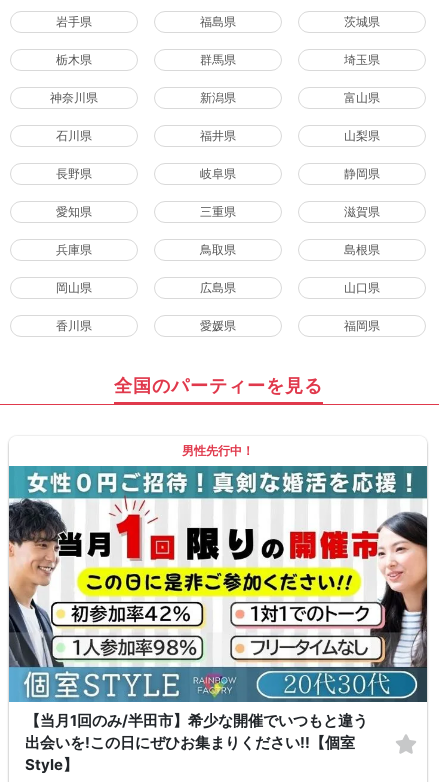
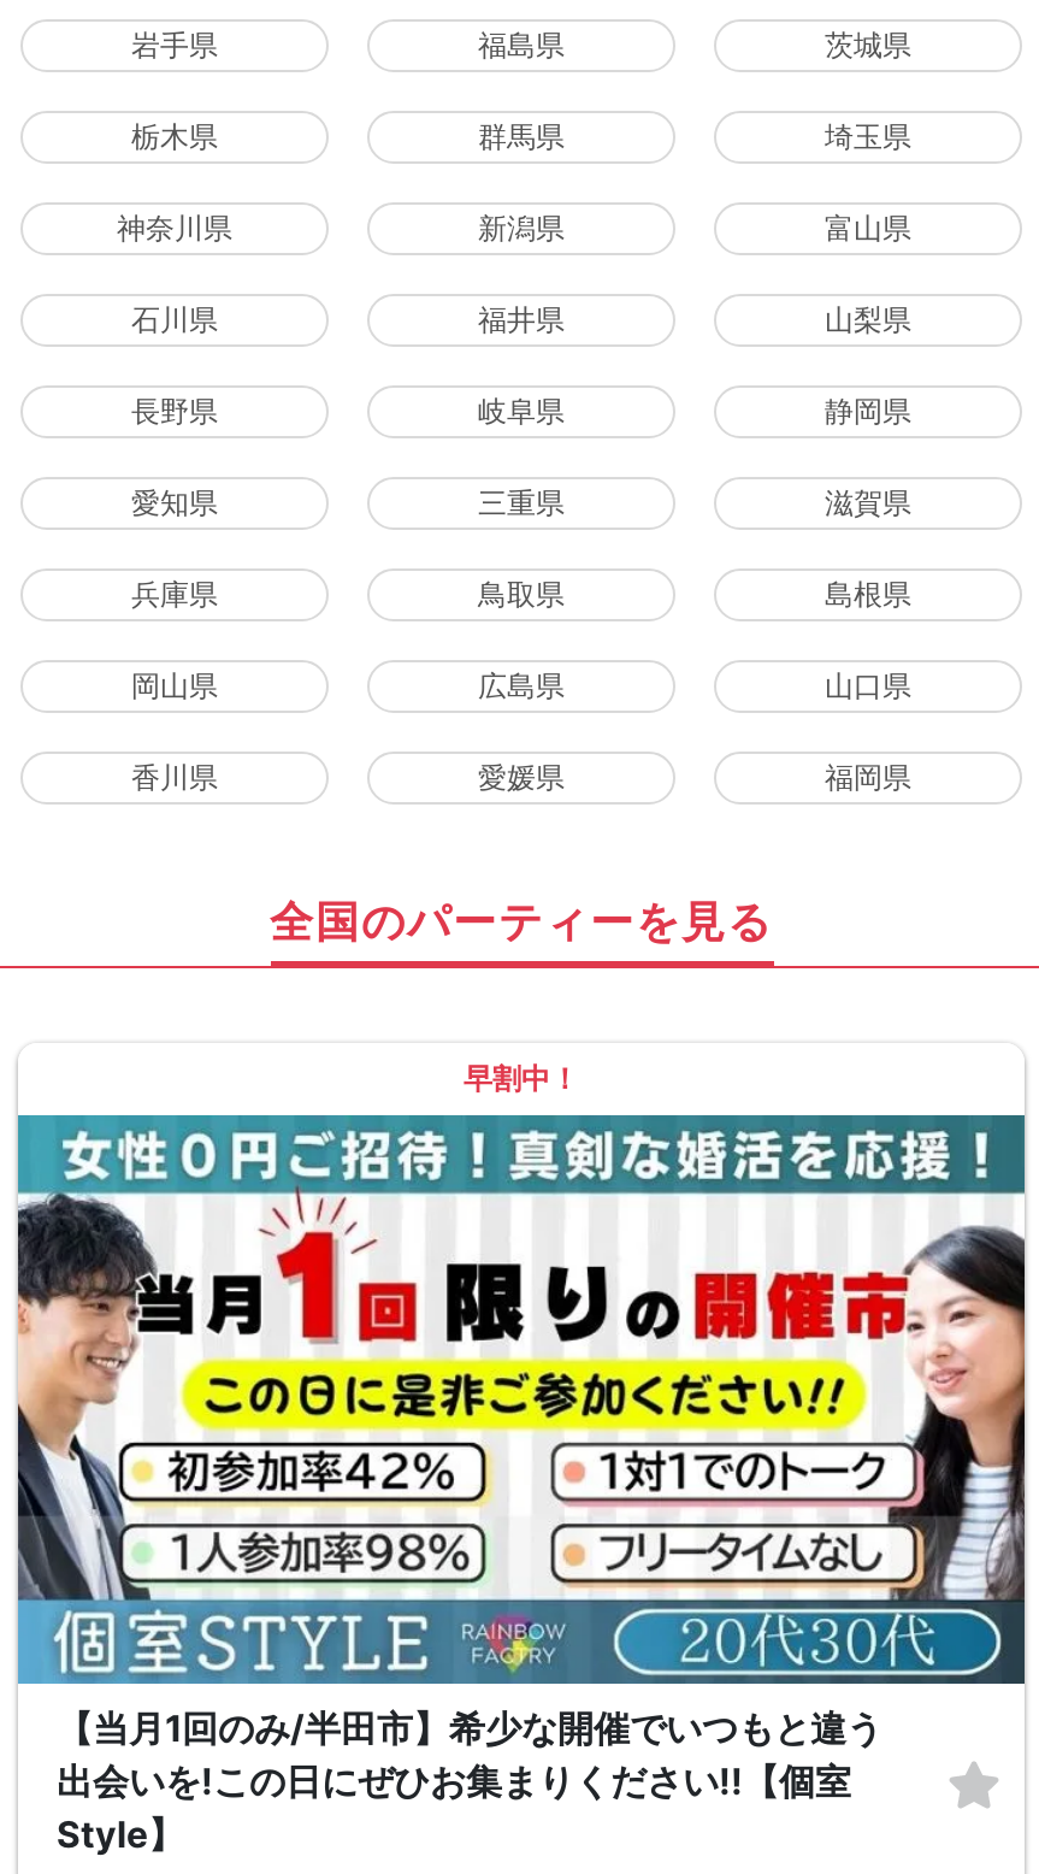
- 男性先行中！
+ 早割中！
